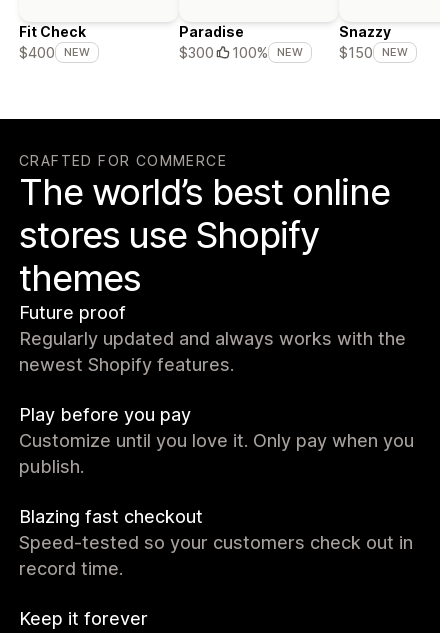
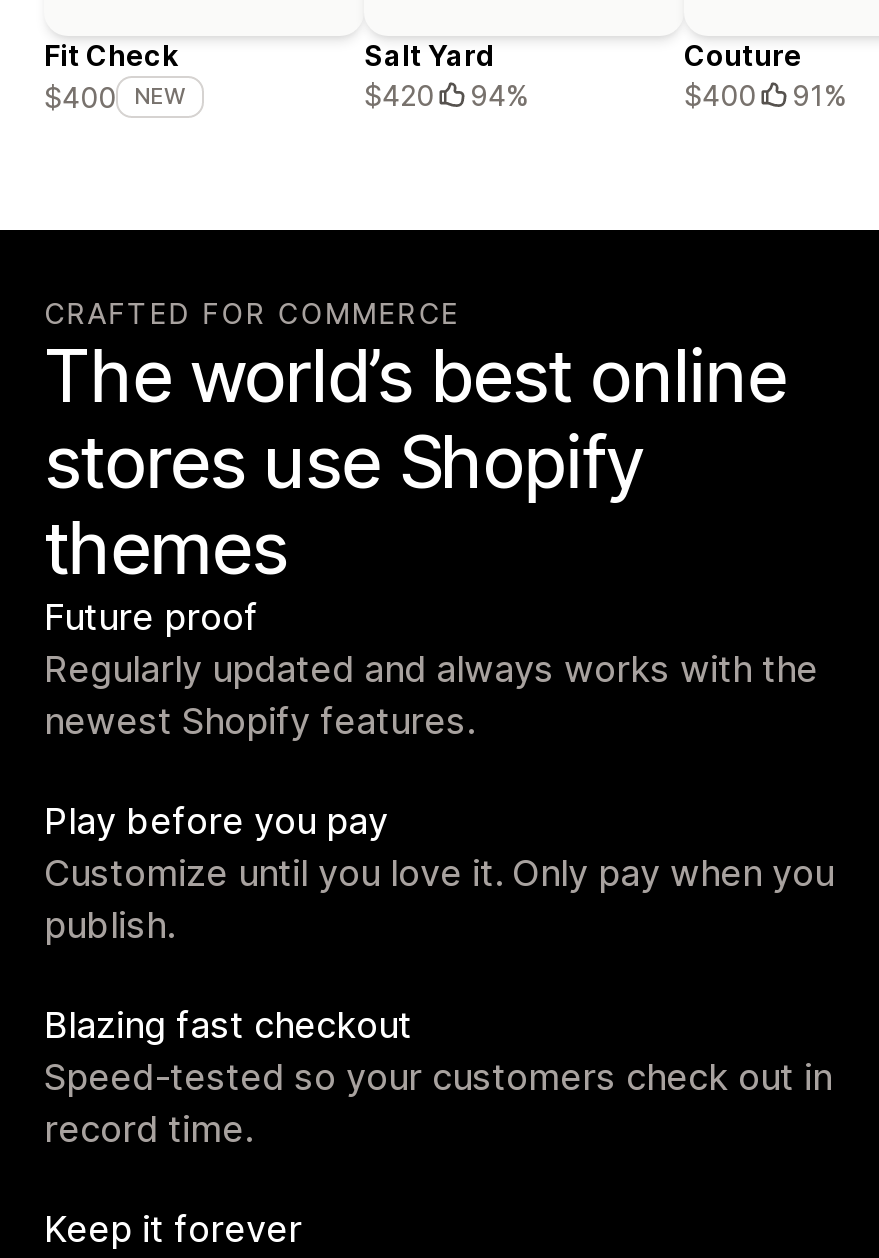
- Paradise
- $300
- 100%
- NEW
+ Salt Yard
+ $420
+ 94%

- Snazzy
- $150
- NEW
+ Couture
+ $400
+ 91%
